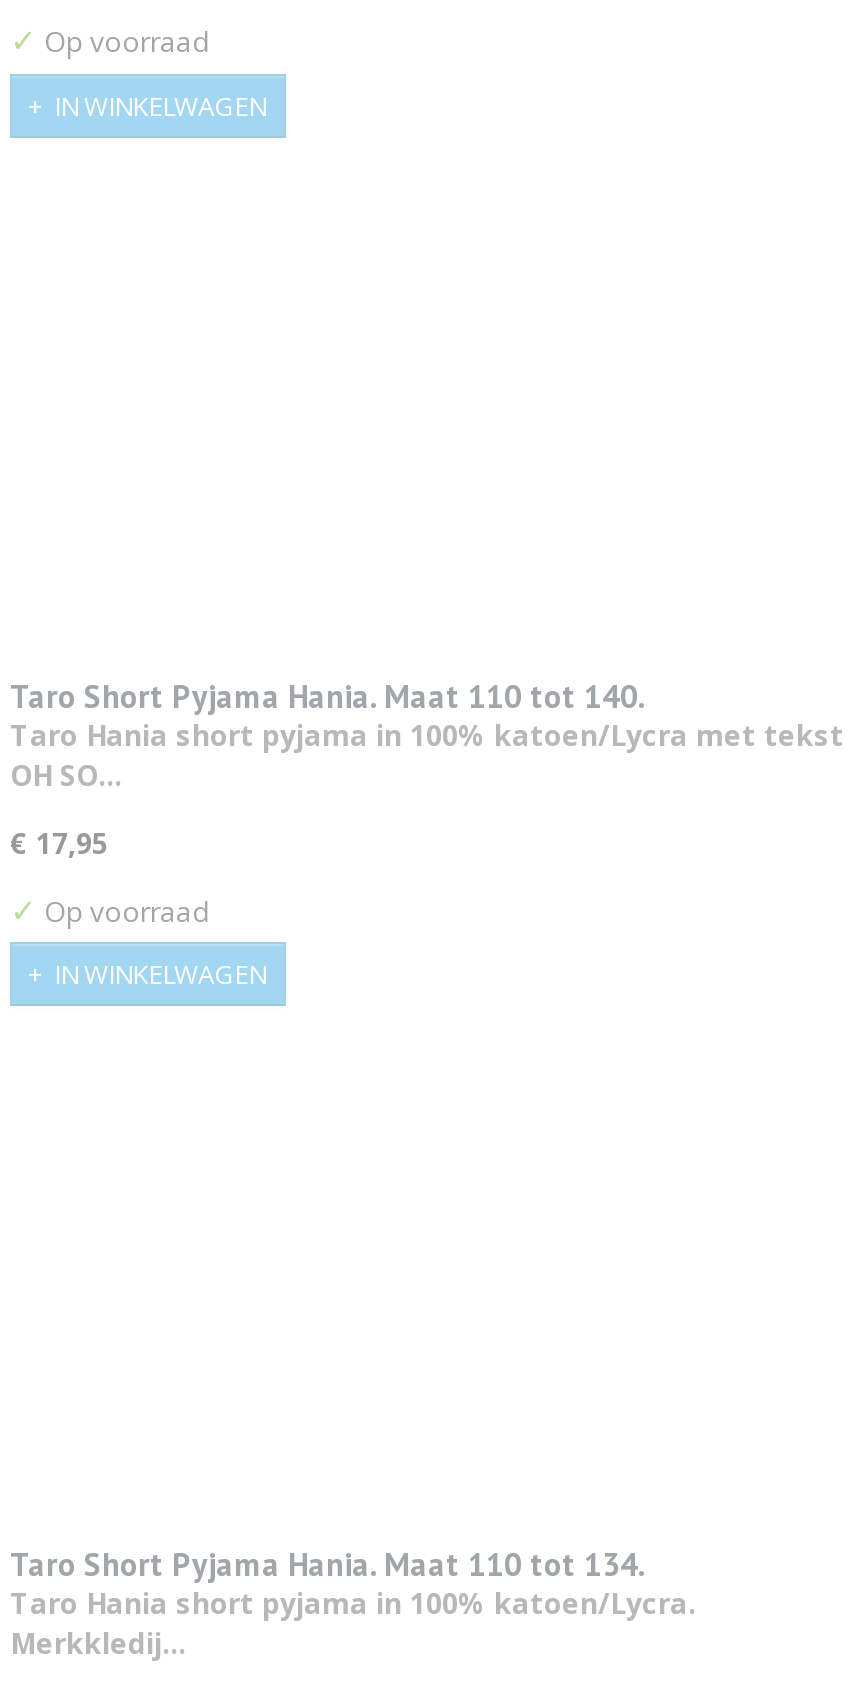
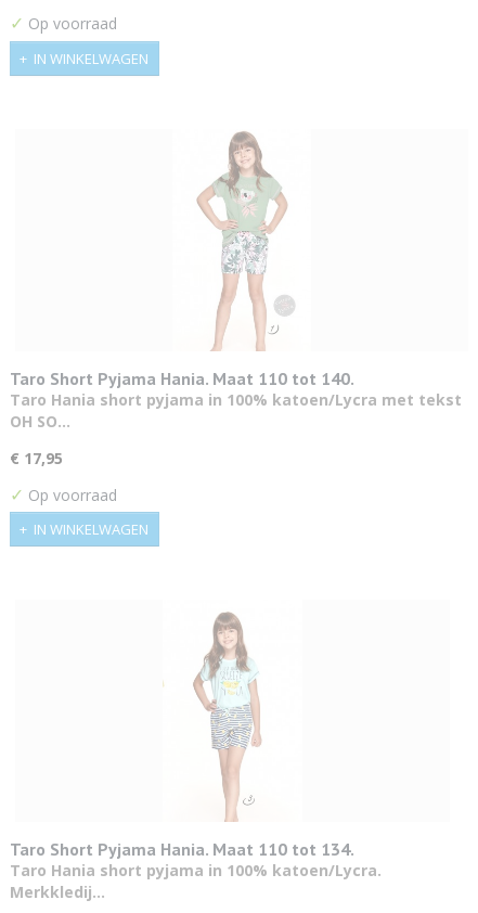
+ [image]

+ [image]
